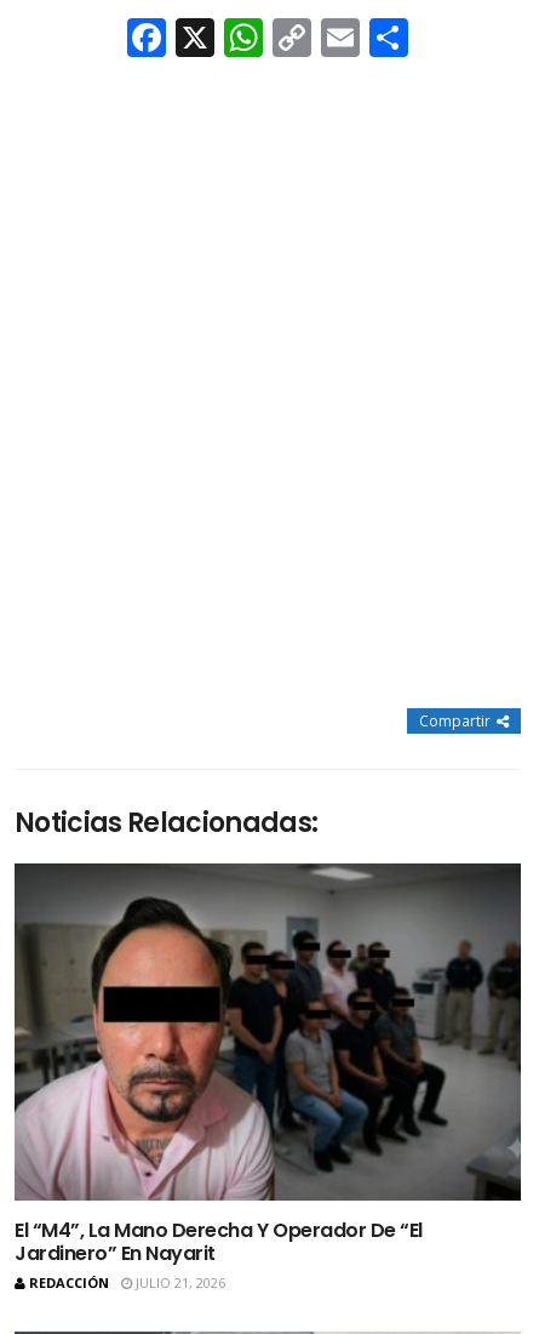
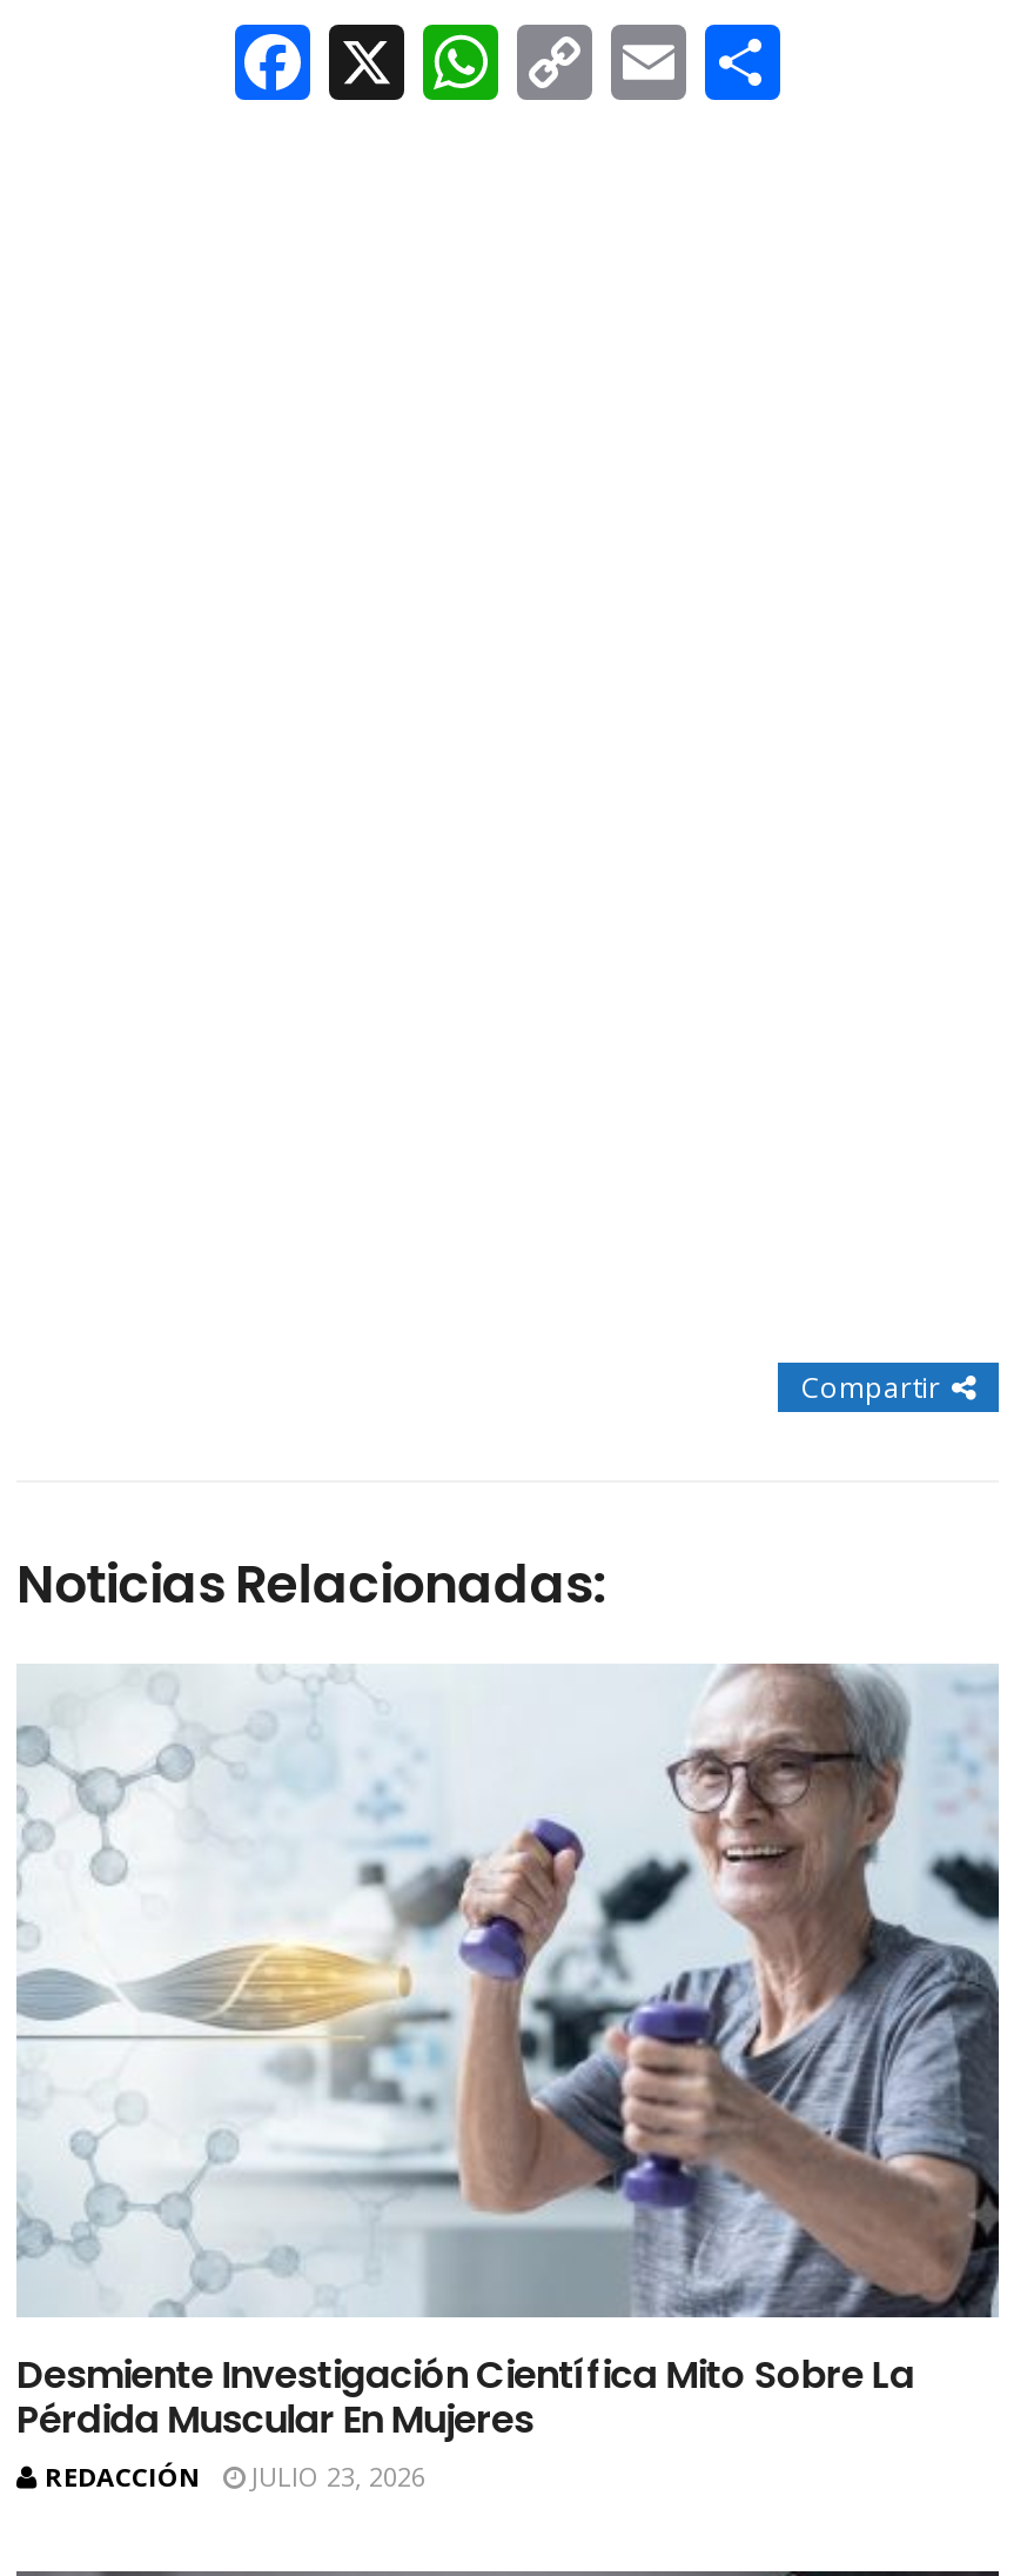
- [image]
- El “M4”, La Mano Derecha Y Operador De “El
- Jardinero” En Nayarit
+ [image]
+ Desmiente Investigación Científica Mito Sobre La
+ Pérdida Muscular En Mujeres

- REDACCIÓN JULIO 21, 2026
+ REDACCIÓN JULIO 23, 2026
